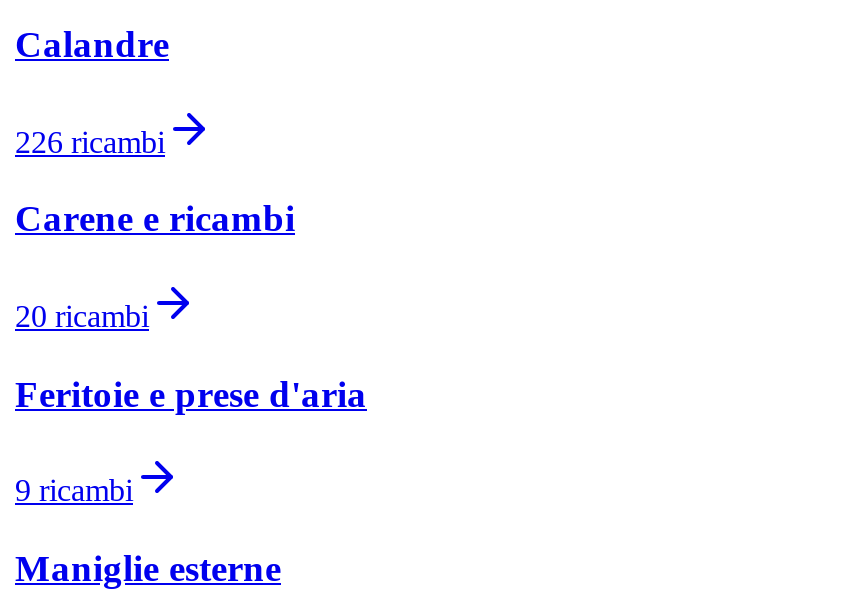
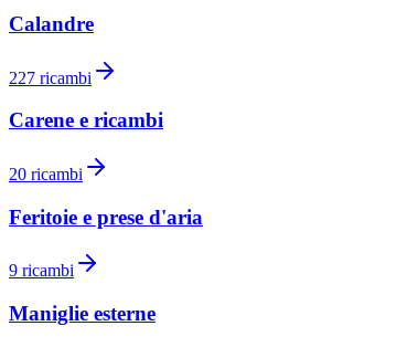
- 226 ricambi
+ 227 ricambi
